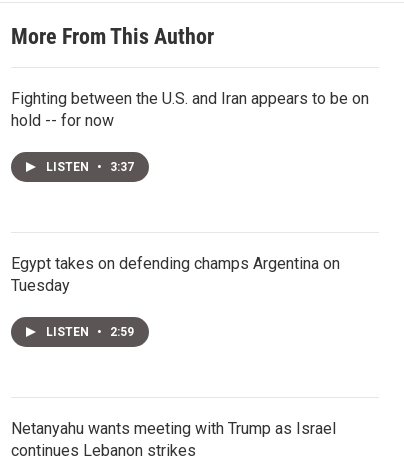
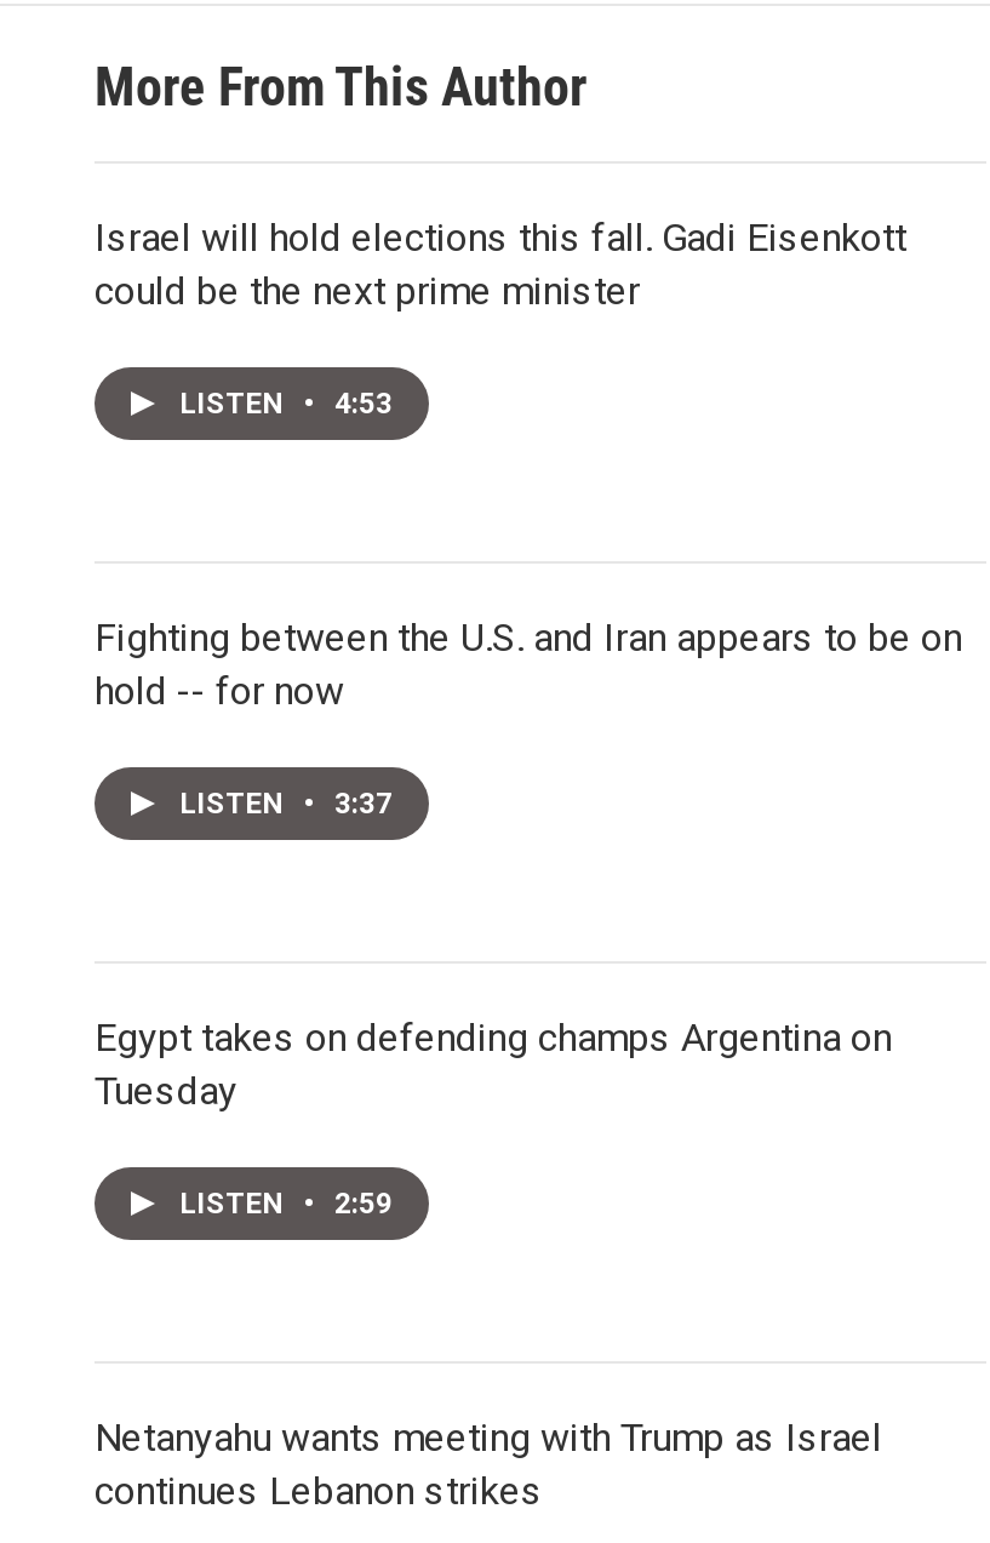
+ Israel will hold elections this fall. Gadi Eisenkott
+ could be the next prime minister
+ LISTEN • 4:53
